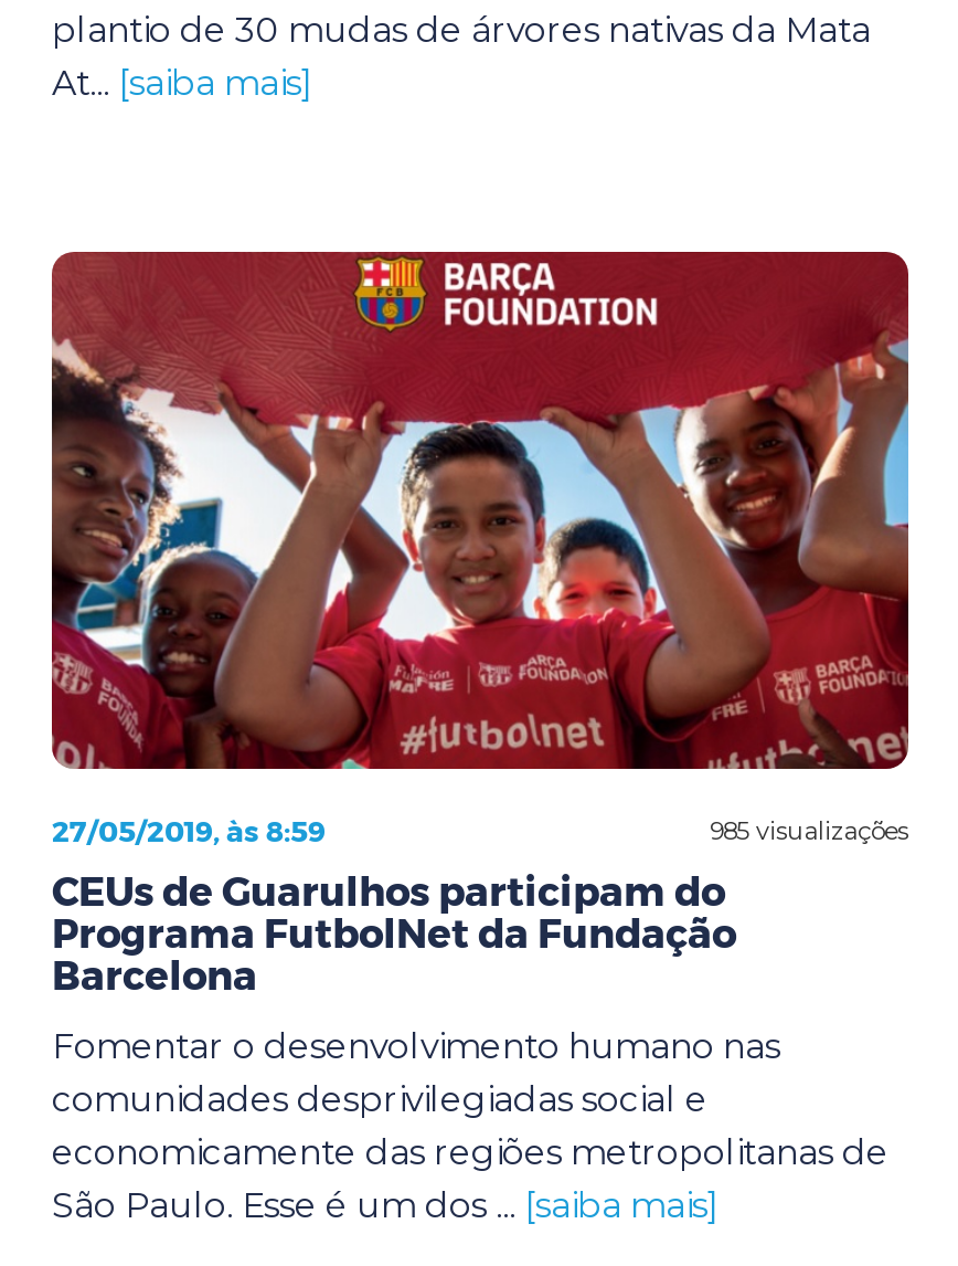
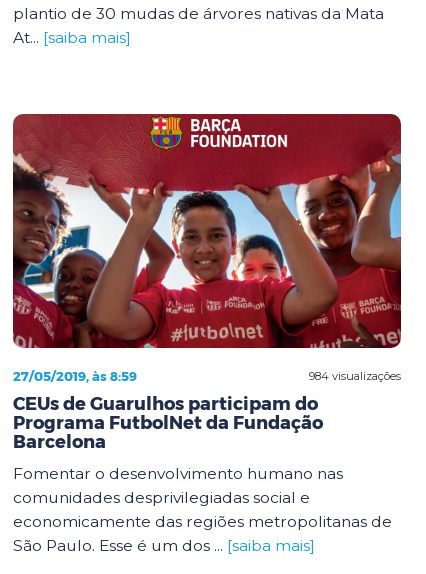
- 985 visualizações
+ 984 visualizações
